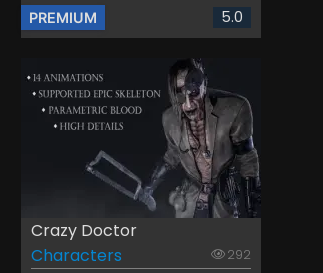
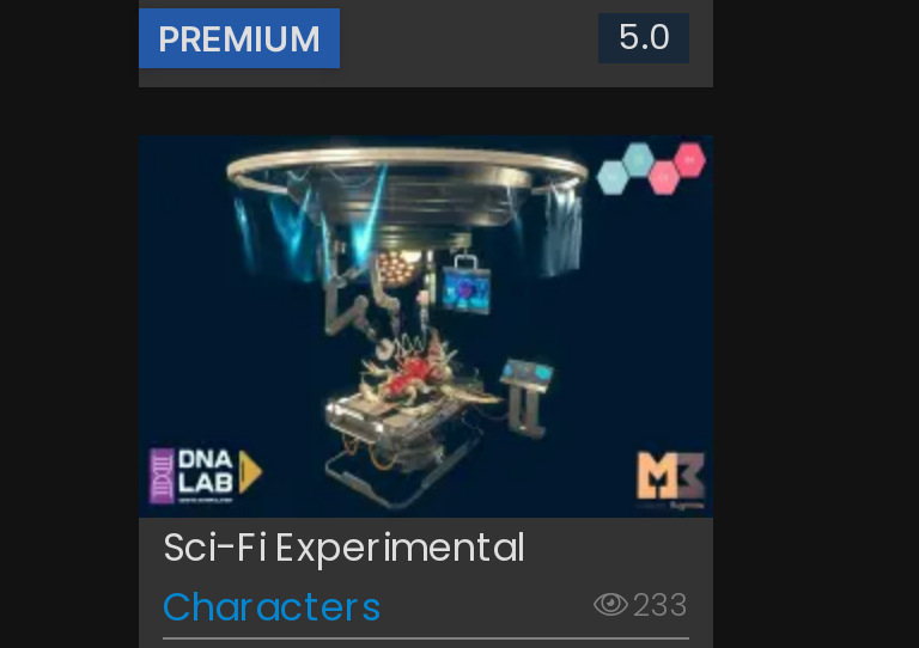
- [image]
- Crazy Doctor
+ [image]
+ Sci-Fi Experimental

- 292
+ 233
